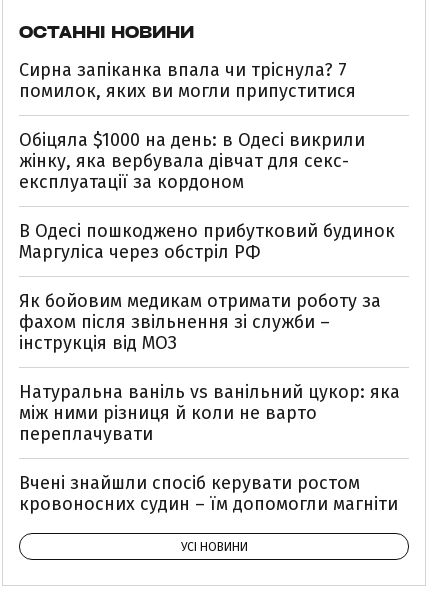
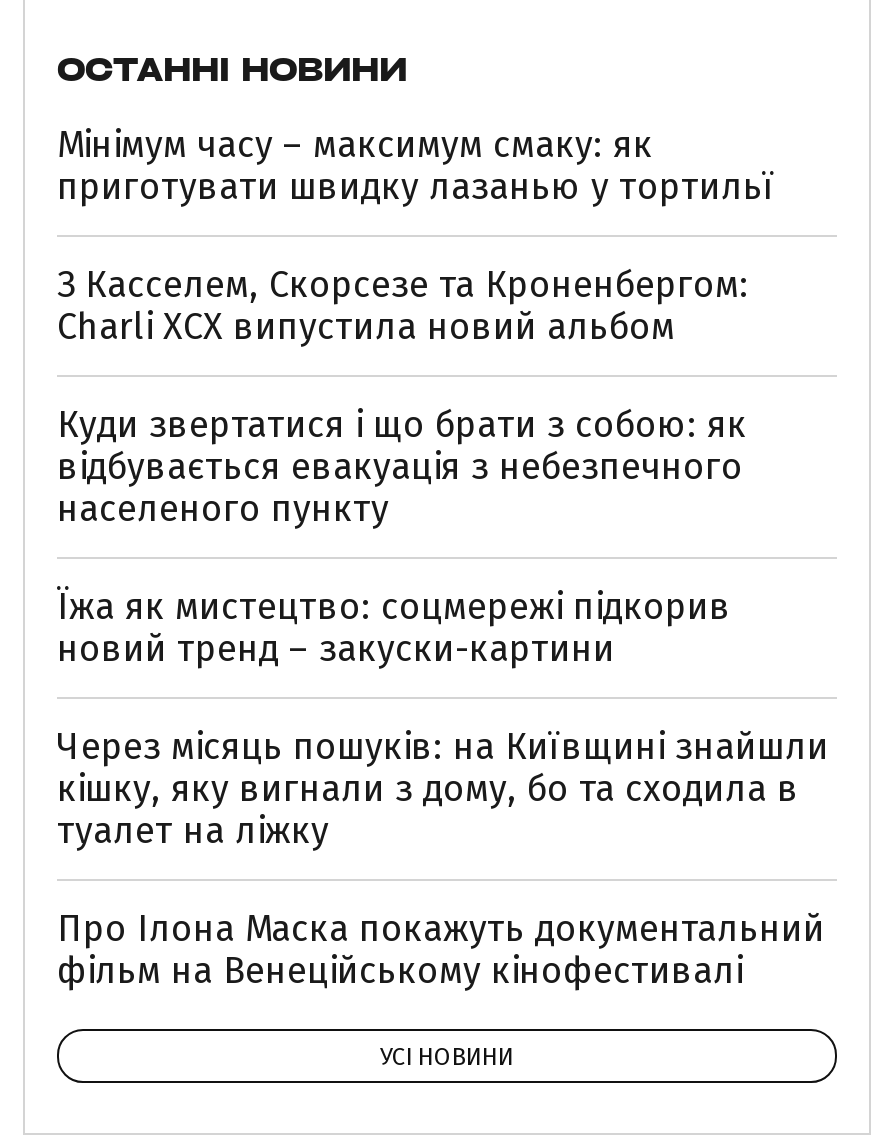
- Сирна запіканка впала чи тріснула? 7
- помилок, яких ви могли припуститися
+ Мінімум часу – максимум смаку: як
+ приготувати швидку лазанью у тортильї

- Обіцяла $1000 на день: в Одесі викрили
- жінку, яка вербувала дівчат для секс-
- експлуатації за кордоном
+ З Касселем, Скорсезе та Кроненбергом:
+ Charli XCX випустила новий альбом

- В Одесі пошкоджено прибутковий будинок
- Маргуліса через обстріл РФ
+ Куди звертатися і що брати з собою: як
+ відбувається евакуація з небезпечного
+ населеного пункту

- Як бойовим медикам отримати роботу за
- фахом після звільнення зі служби –
- інструкція від МОЗ
+ Їжа як мистецтво: соцмережі підкорив
+ новий тренд – закуски-картини

- Натуральна ваніль vs ванільний цукор: яка
- між ними різниця й коли не варто
- переплачувати
+ Через місяць пошуків: на Київщині знайшли
+ кішку, яку вигнали з дому, бо та сходила в
+ туалет на ліжку

- Вчені знайшли спосіб керувати ростом
- кровоносних судин – їм допомогли магніти
+ Про Ілона Маска покажуть документальний
+ фільм на Венеційському кінофестивалі
